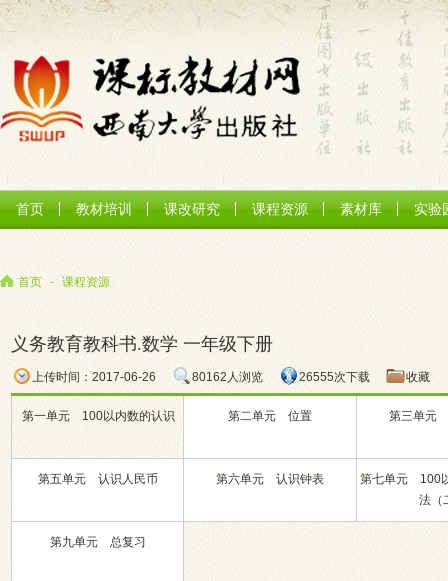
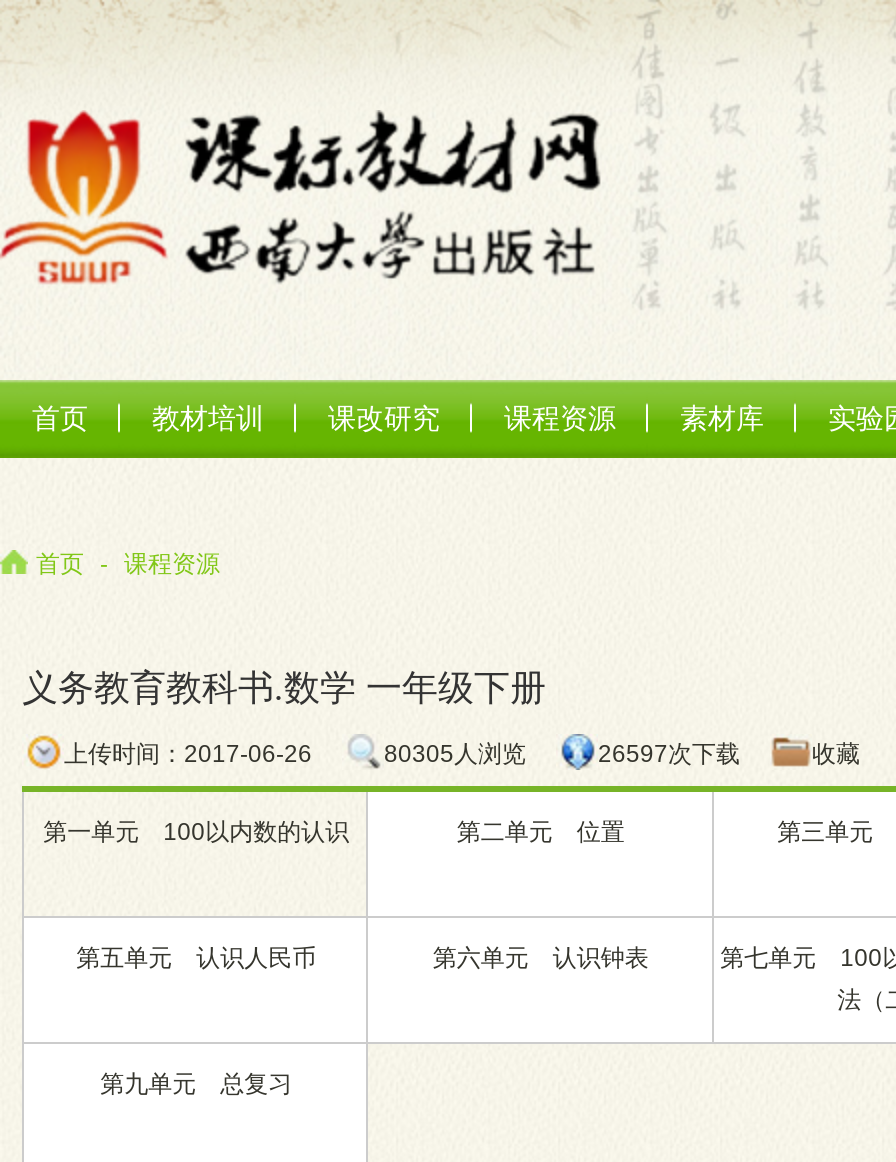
- 80162人浏览
+ 80305人浏览

- 26555次下载
+ 26597次下载
